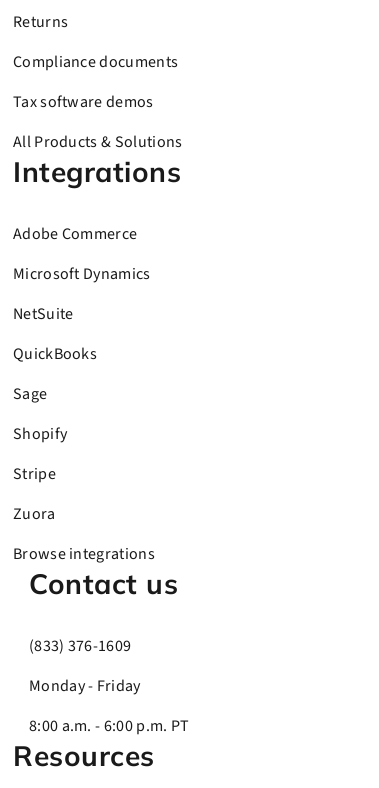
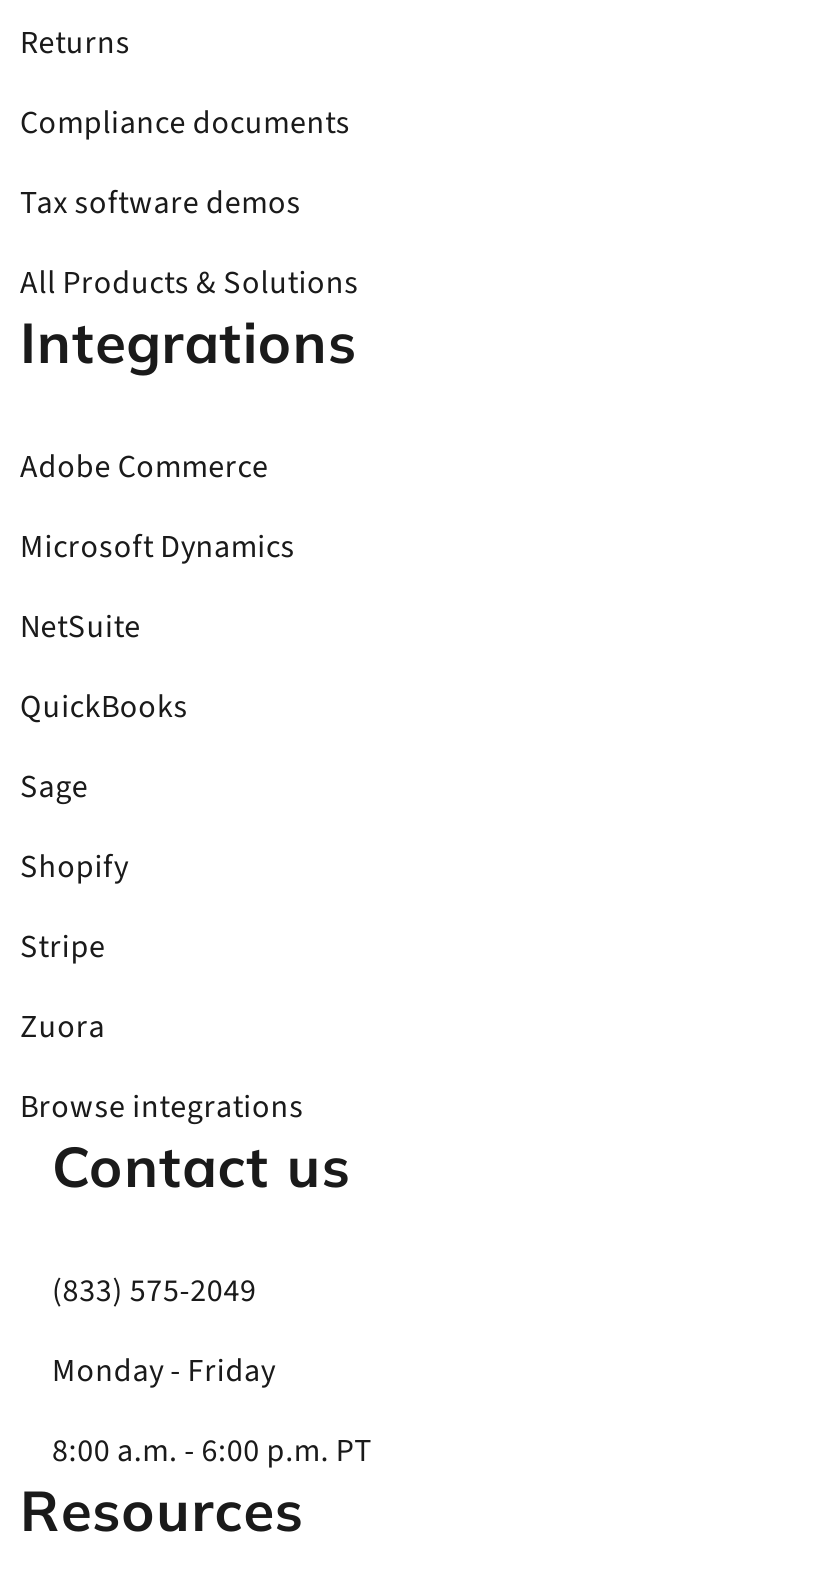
- (833) 376-1609
+ (833) 575-2049
